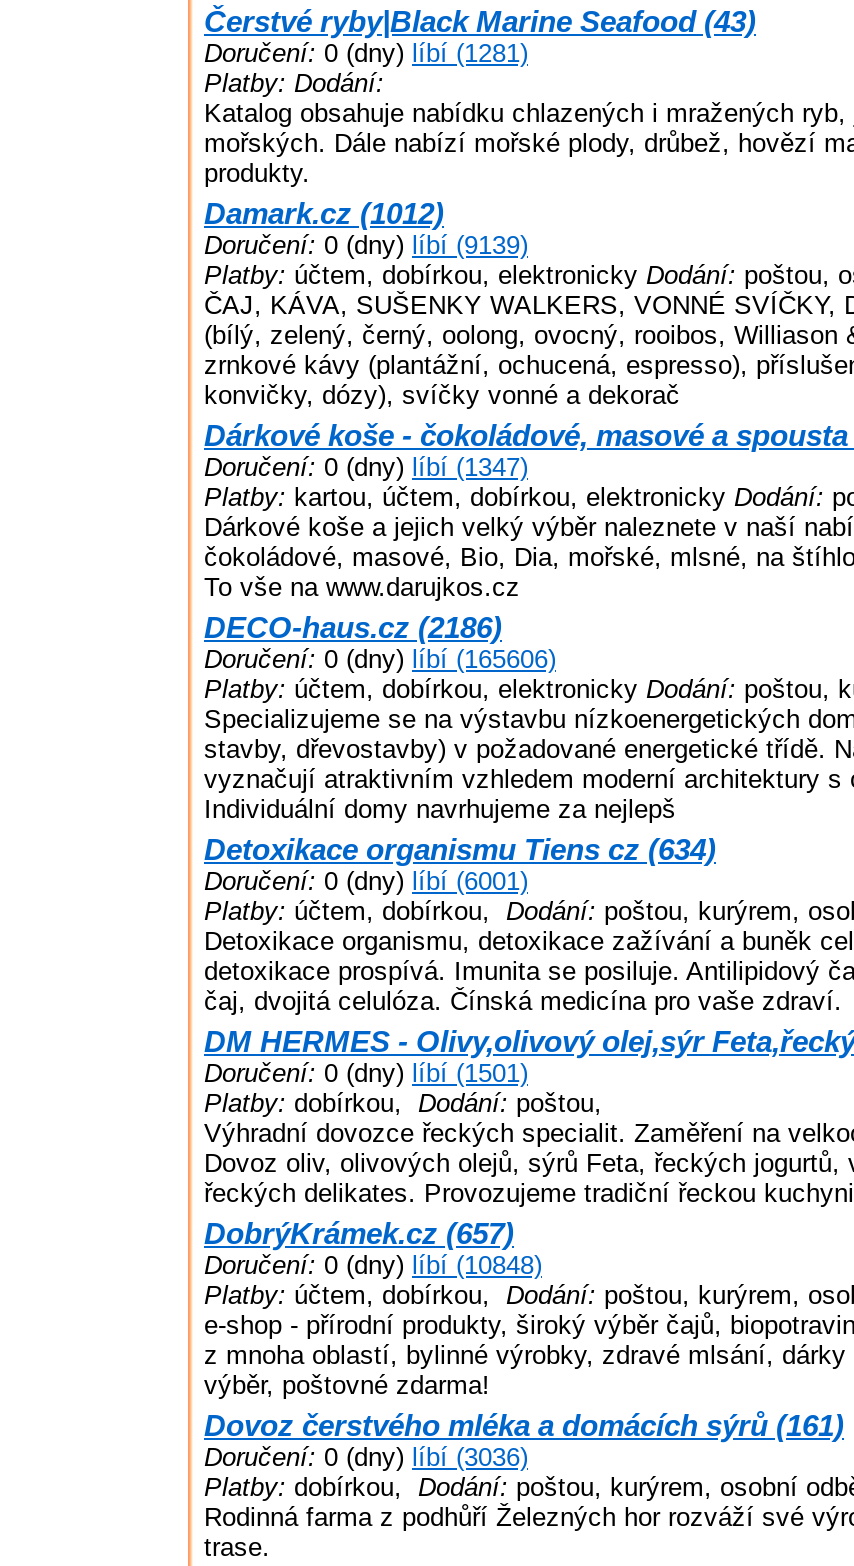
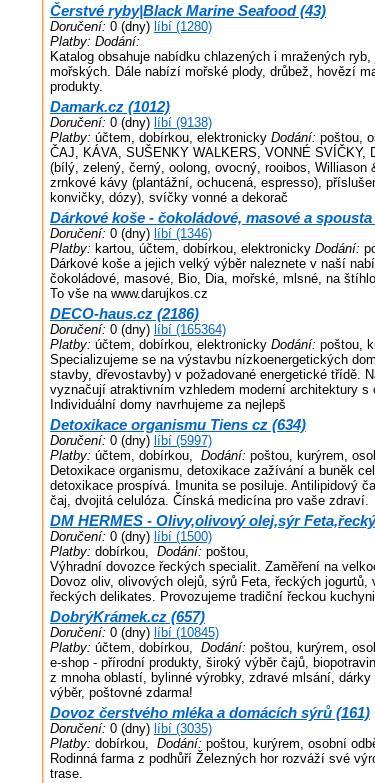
- Doručení: 0 (dny) líbí (1281)
+ Doručení: 0 (dny) líbí (1280)

- Doručení: 0 (dny) líbí (9139)
+ Doručení: 0 (dny) líbí (9138)

- Doručení: 0 (dny) líbí (1347)
+ Doručení: 0 (dny) líbí (1346)

- Doručení: 0 (dny) líbí (165606)
+ Doručení: 0 (dny) líbí (165364)

- Doručení: 0 (dny) líbí (6001)
+ Doručení: 0 (dny) líbí (5997)

- Doručení: 0 (dny) líbí (1501)
+ Doručení: 0 (dny) líbí (1500)

- Doručení: 0 (dny) líbí (10848)
+ Doručení: 0 (dny) líbí (10845)

- Doručení: 0 (dny) líbí (3036)
+ Doručení: 0 (dny) líbí (3035)
